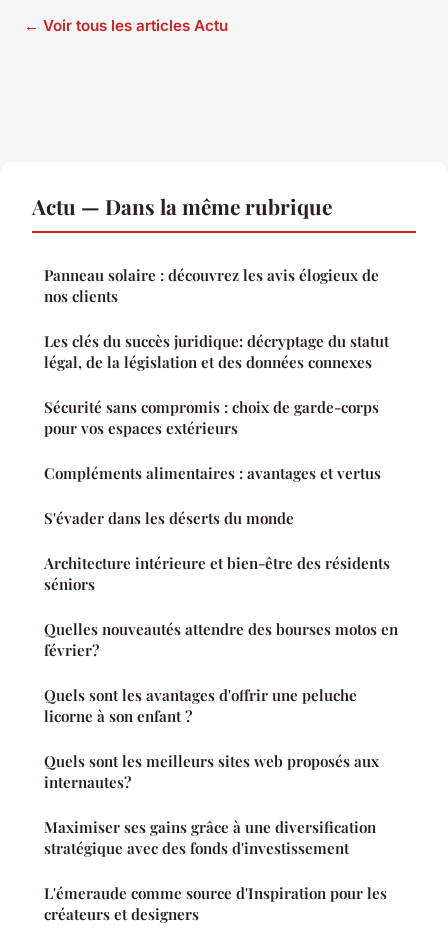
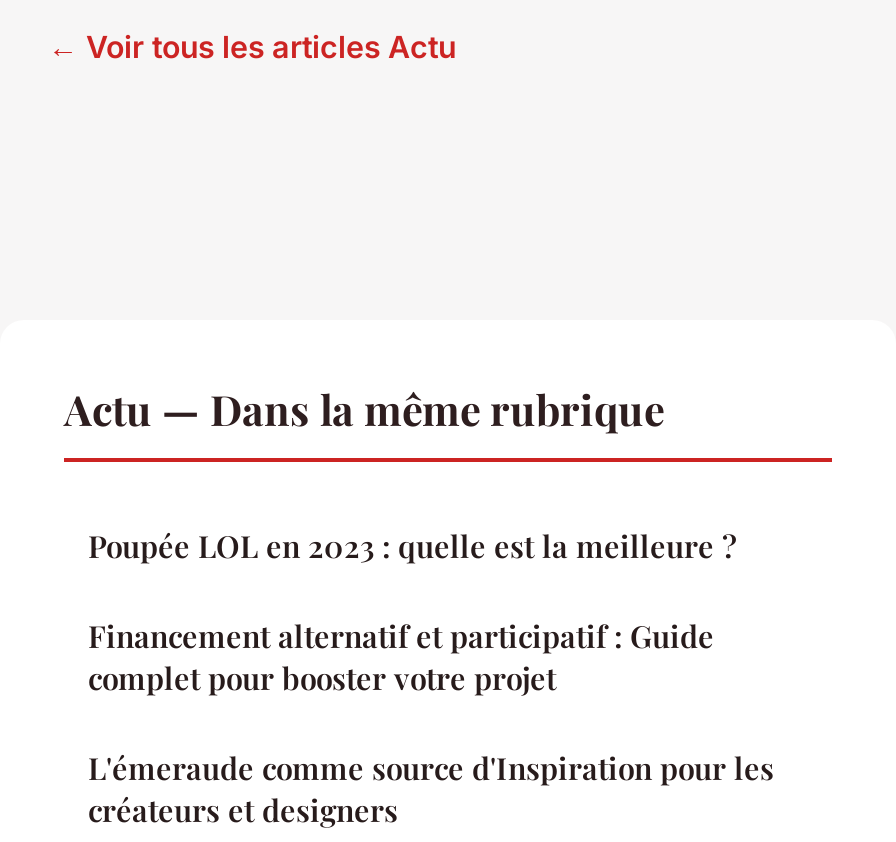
- Panneau solaire : découvrez les avis élogieux de
- nos clients
- Les clés du succès juridique: décryptage du statut
- légal, de la législation et des données connexes
- Sécurité sans compromis : choix de garde-corps
- pour vos espaces extérieurs
- Compléments alimentaires : avantages et vertus
- S'évader dans les déserts du monde
- Architecture intérieure et bien-être des résidents
- séniors
- Quelles nouveautés attendre des bourses motos en
- février?
- Quels sont les avantages d'offrir une peluche
- licorne à son enfant ?
- Quels sont les meilleurs sites web proposés aux
- internautes?
- Maximiser ses gains grâce à une diversification
- stratégique avec des fonds d'investissement
+ Poupée LOL en 2023 : quelle est la meilleure ?
+ Financement alternatif et participatif : Guide
+ complet pour booster votre projet
